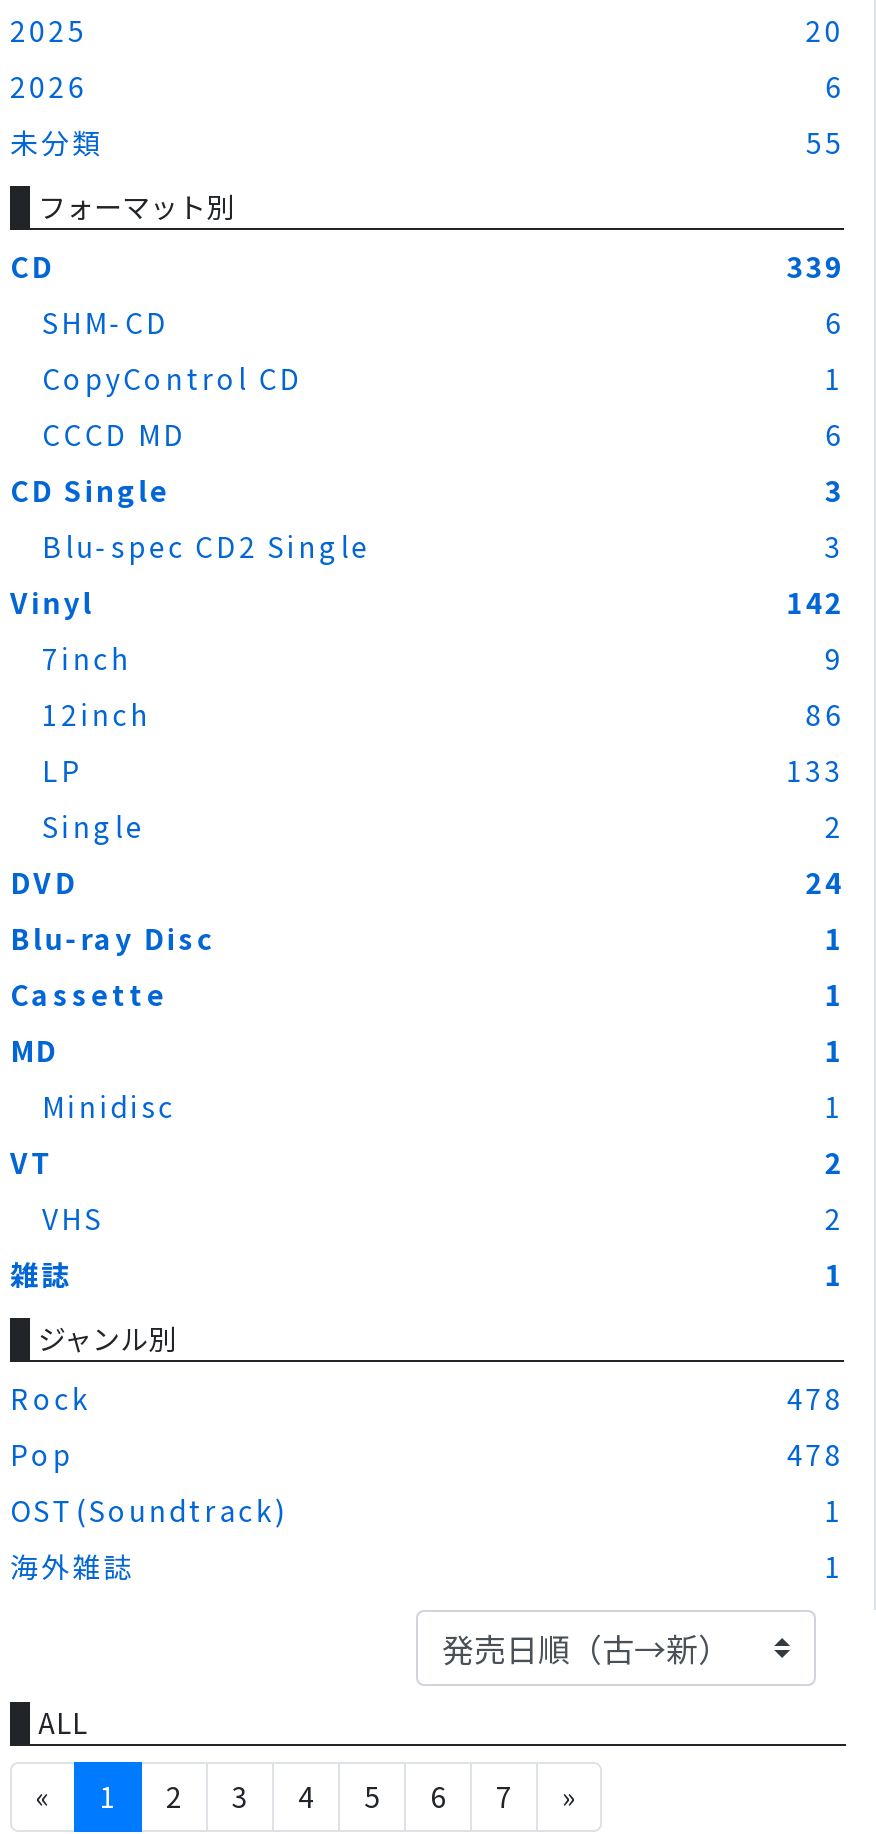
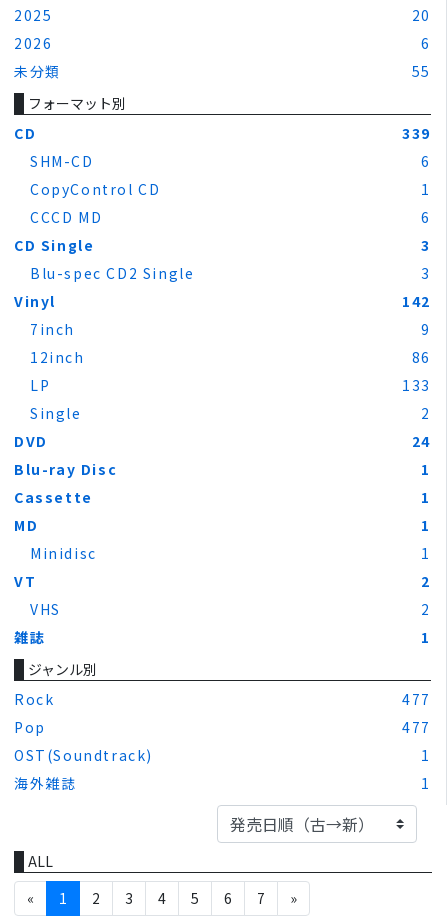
- 478
+ 477

- 478
+ 477
